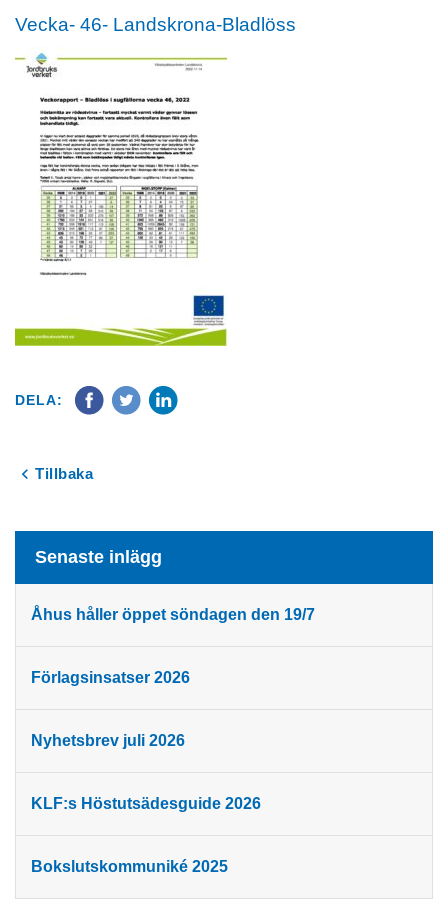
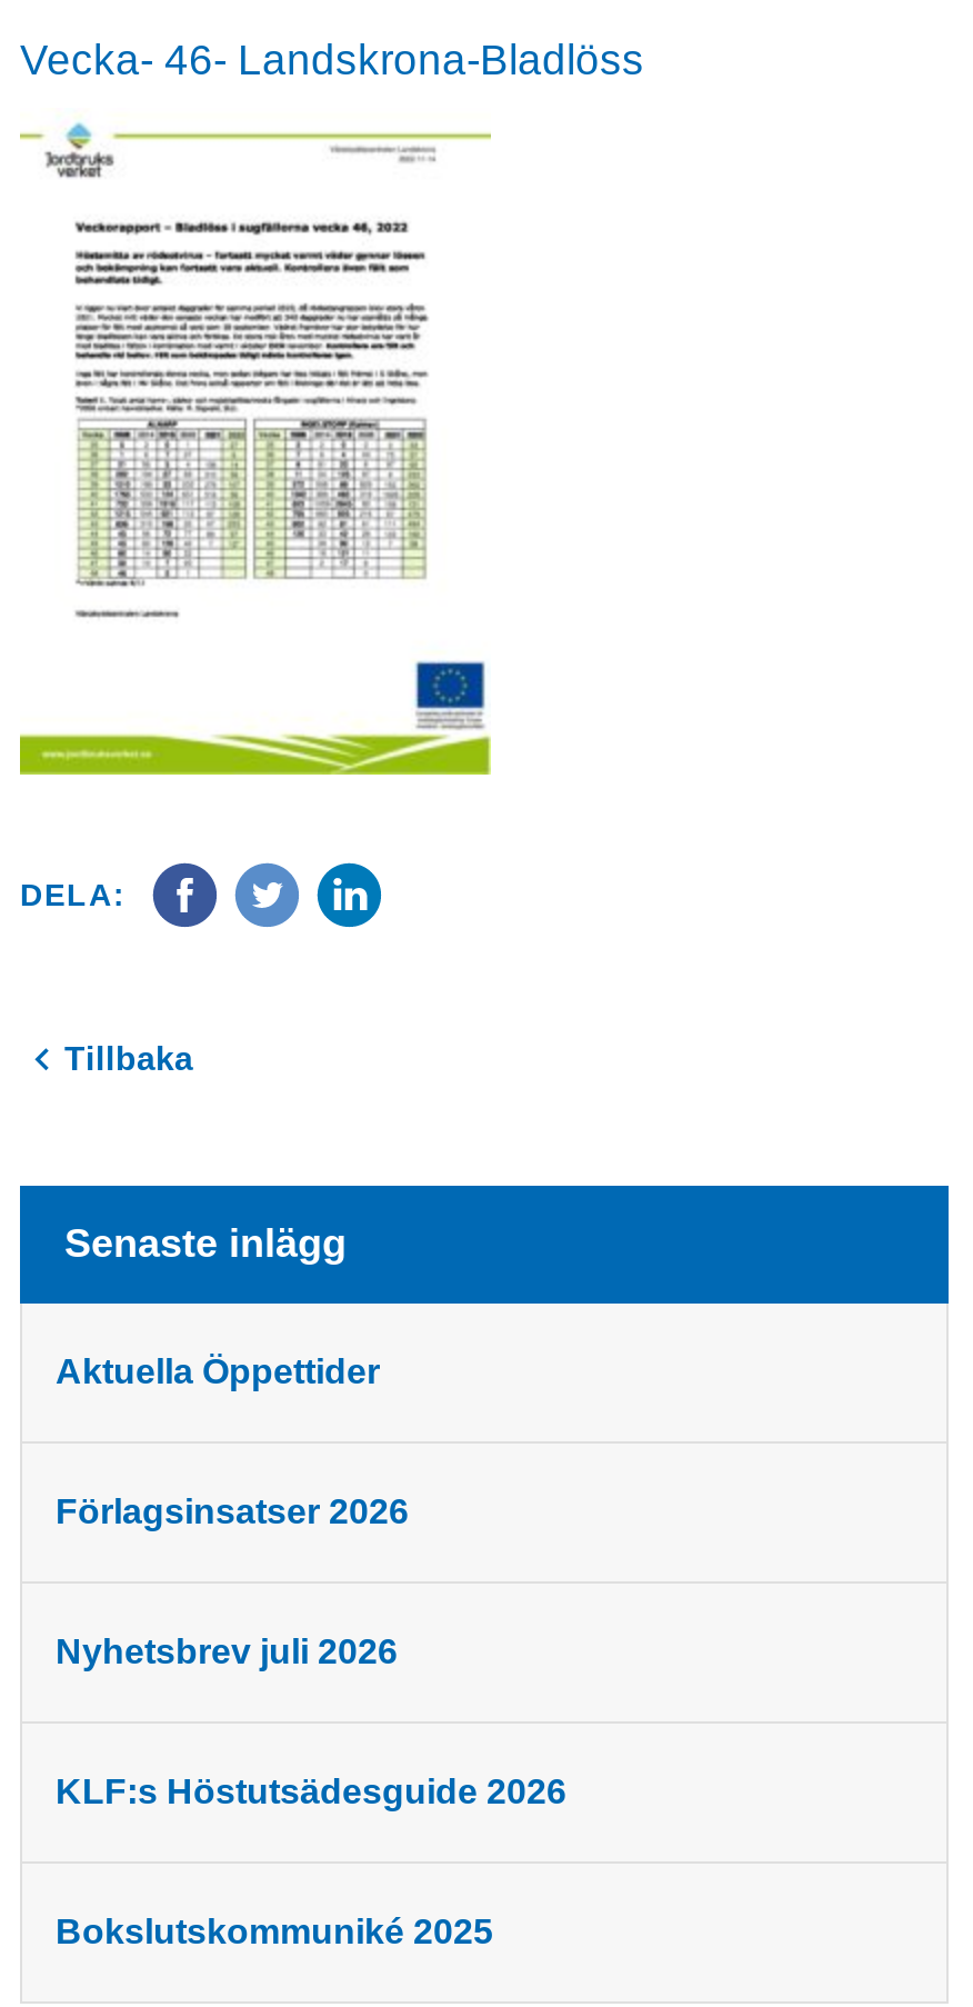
- Åhus håller öppet söndagen den 19/7
+ Aktuella Öppettider
